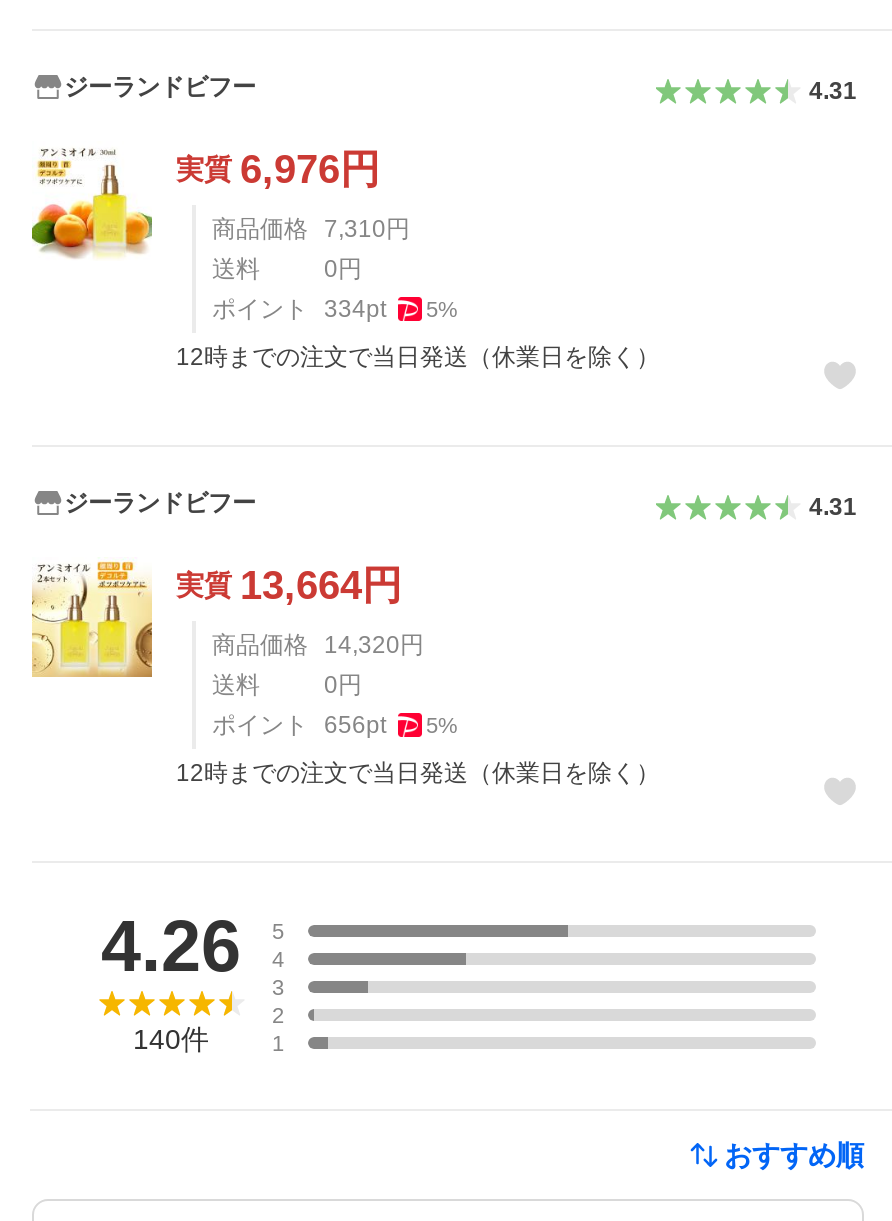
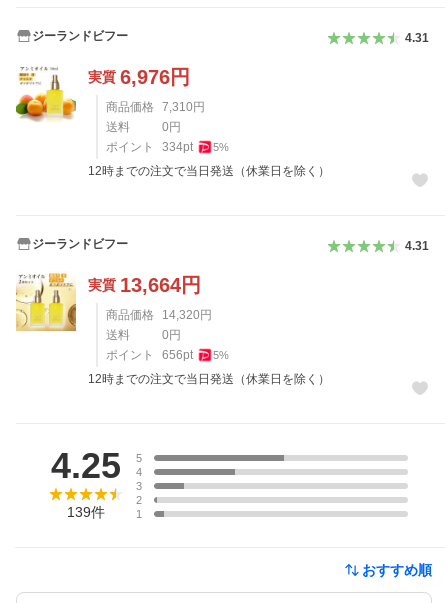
- 4.26 5 4 3
+ 4.25 5 4 3

- 140件
+ 139件
